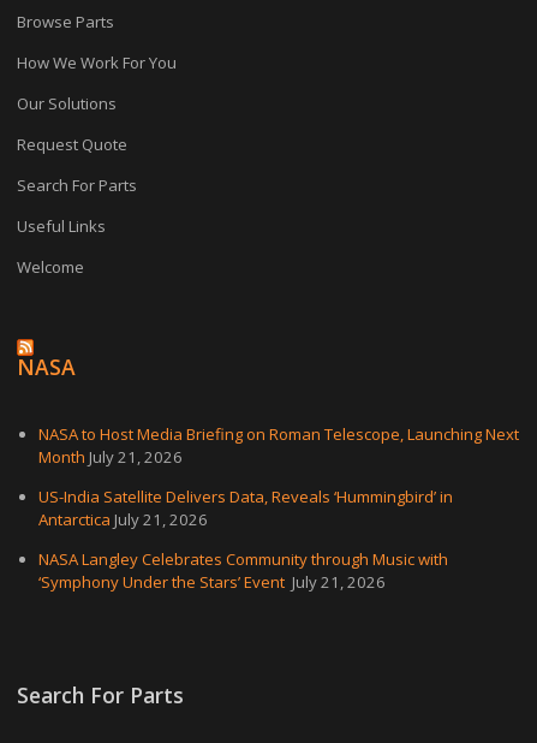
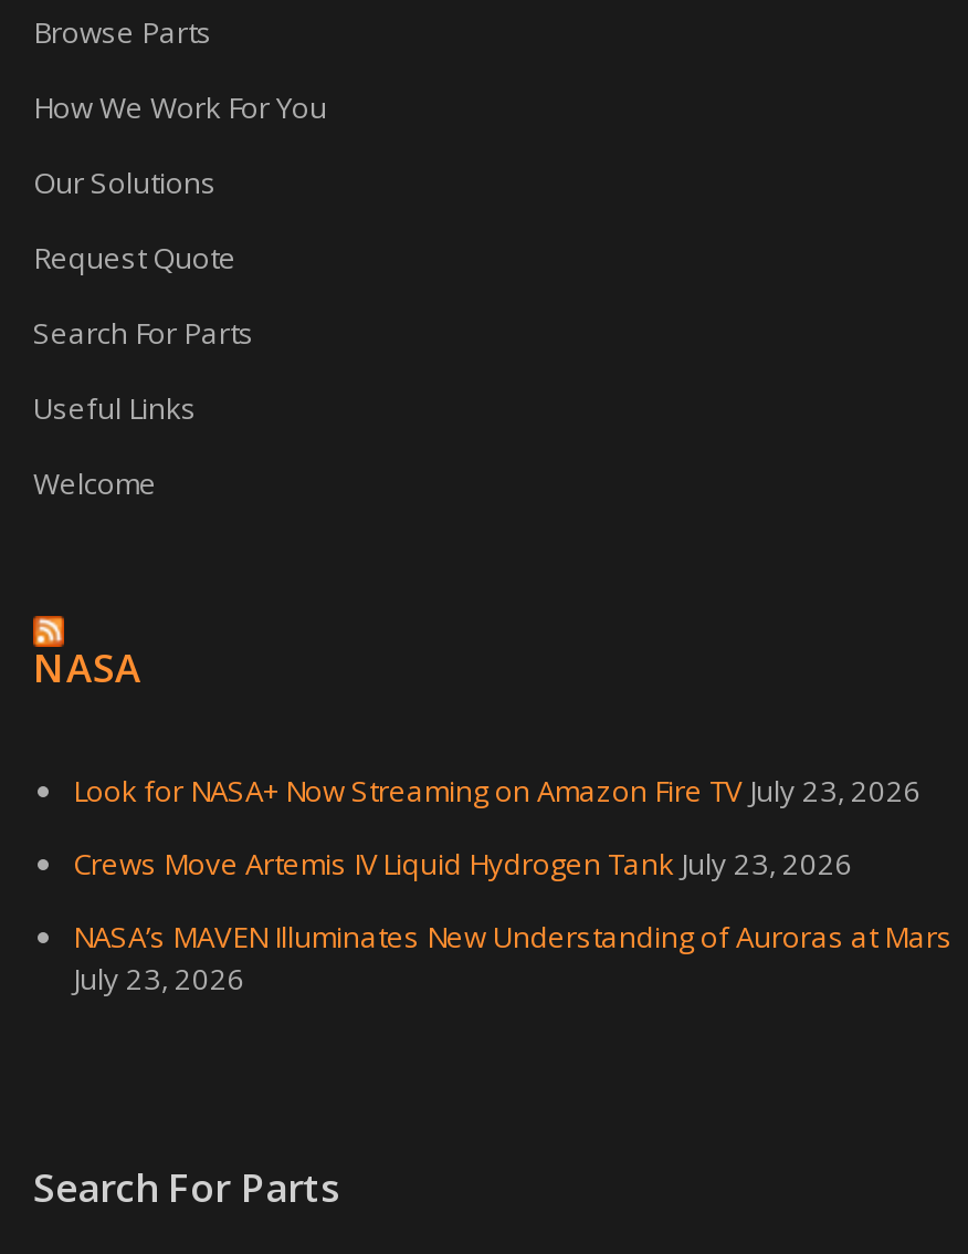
- NASA to Host Media Briefing on Roman Telescope, Launching Next
- Month July 21, 2026
+ Look for NASA+ Now Streaming on Amazon Fire TV July 23, 2026

- US-India Satellite Delivers Data, Reveals ‘Hummingbird’ in
- Antarctica July 21, 2026
+ Crews Move Artemis IV Liquid Hydrogen Tank July 23, 2026

- NASA Langley Celebrates Community through Music with
- ‘Symphony Under the Stars’ Event July 21, 2026
+ NASA’s MAVEN Illuminates New Understanding of Auroras at Mars
+ July 23, 2026
